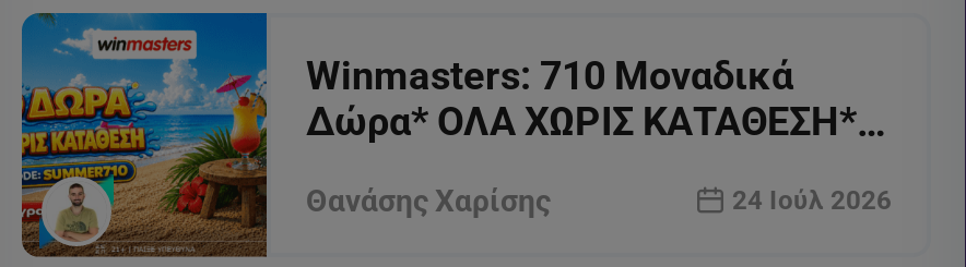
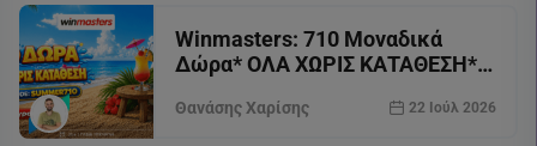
- 24 Ιούλ 2026
+ 22 Ιούλ 2026
